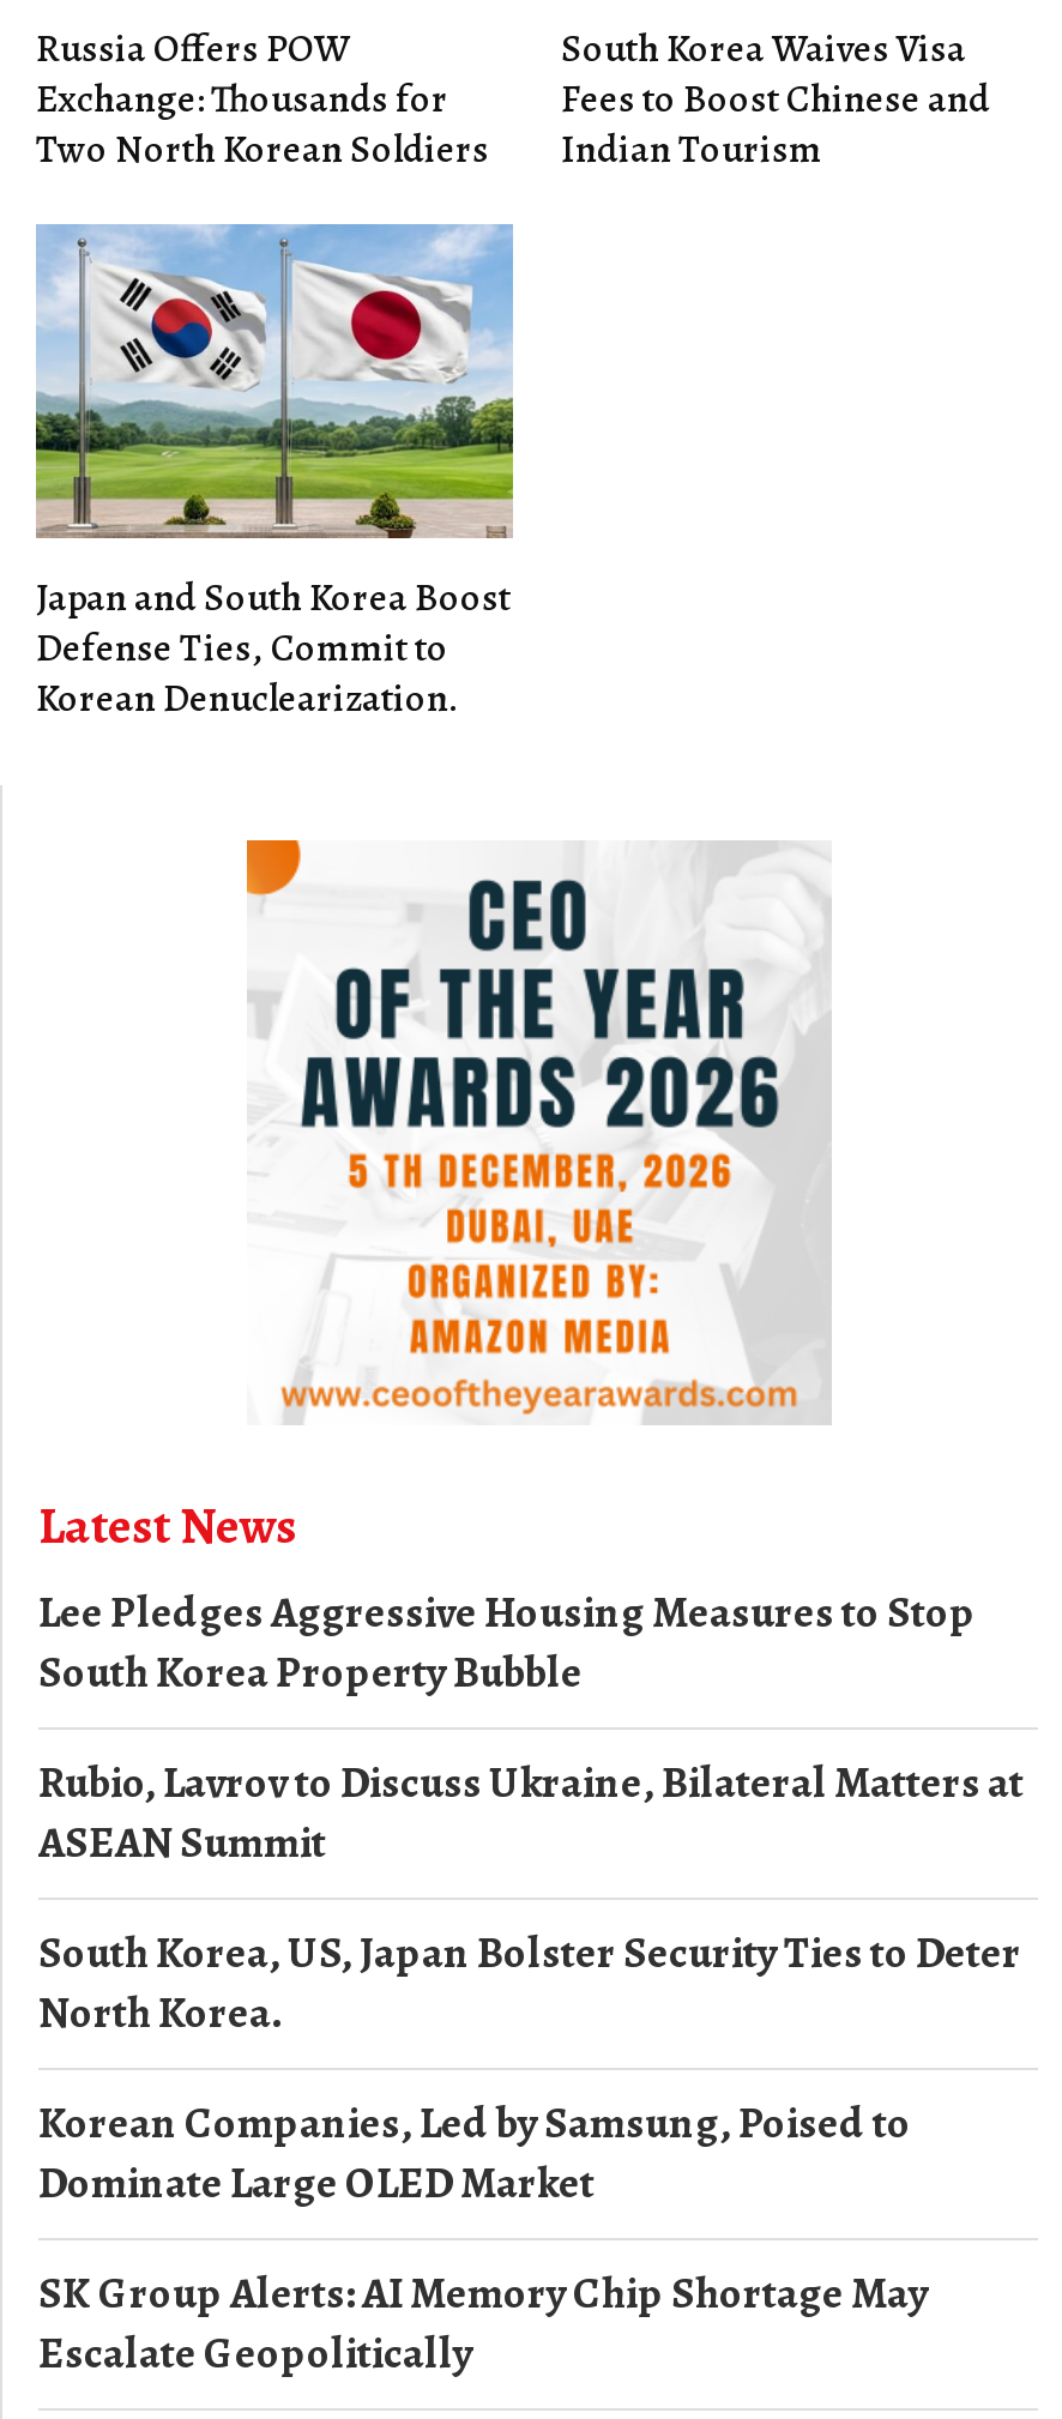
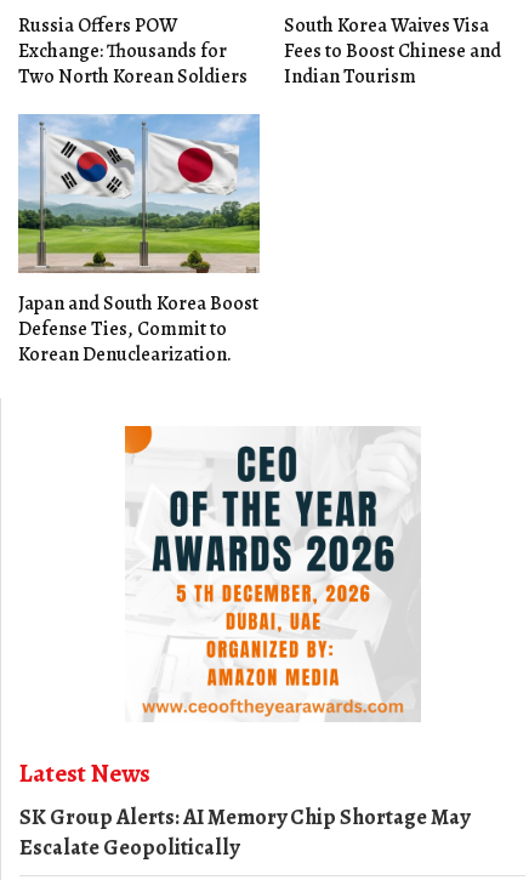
- Lee Pledges Aggressive Housing Measures to Stop
- South Korea Property Bubble
- Rubio, Lavrov to Discuss Ukraine, Bilateral Matters at
- ASEAN Summit
- South Korea, US, Japan Bolster Security Ties to Deter
- North Korea.
- Korean Companies, Led by Samsung, Poised to
- Dominate Large OLED Market
